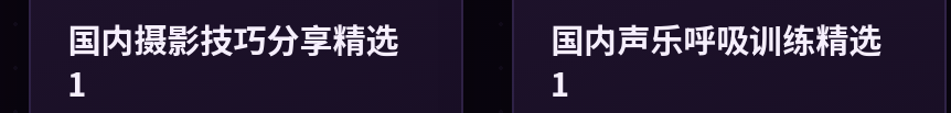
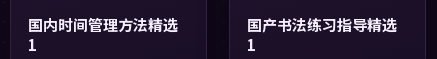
- 国内摄影技巧分享精选
+ 国内时间管理方法精选

- 国内声乐呼吸训练精选
+ 国产书法练习指导精选
